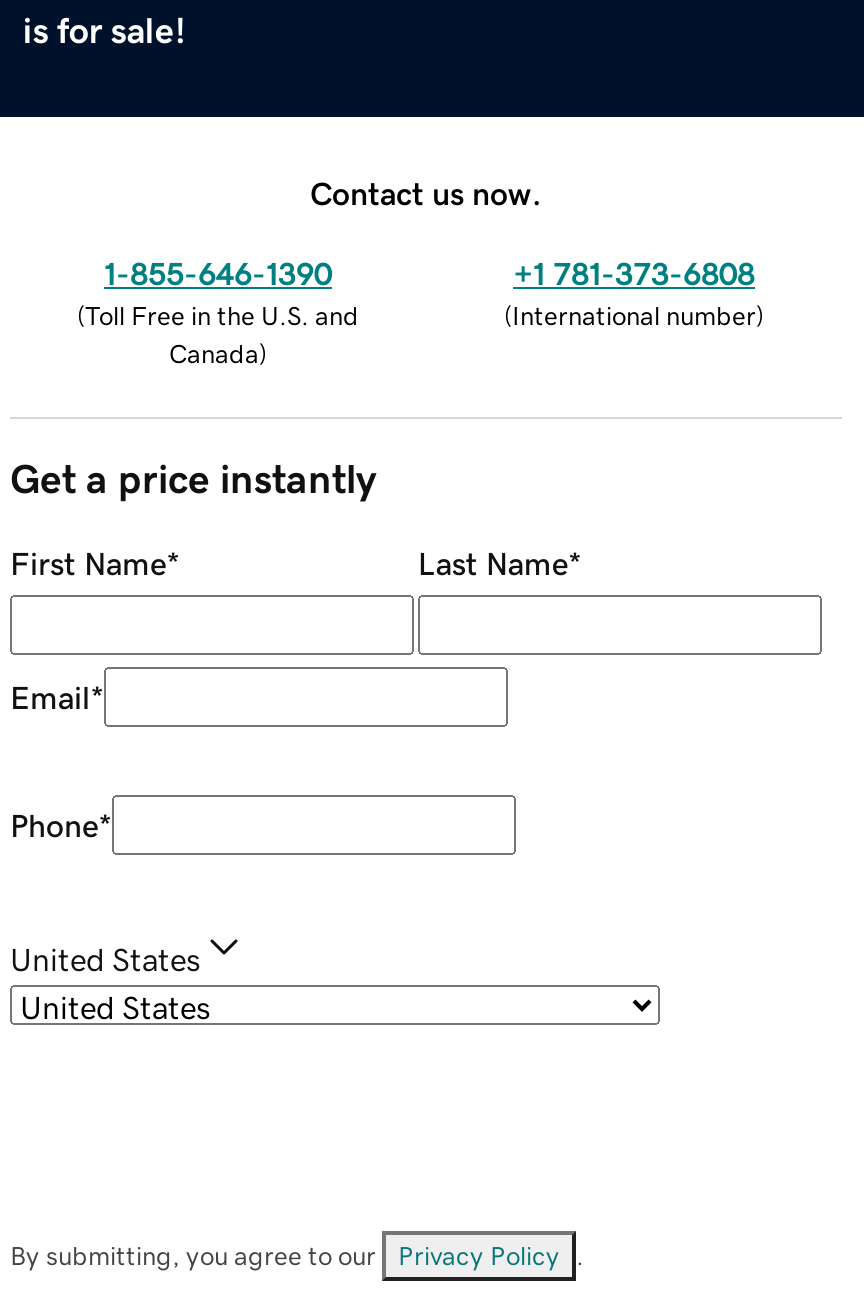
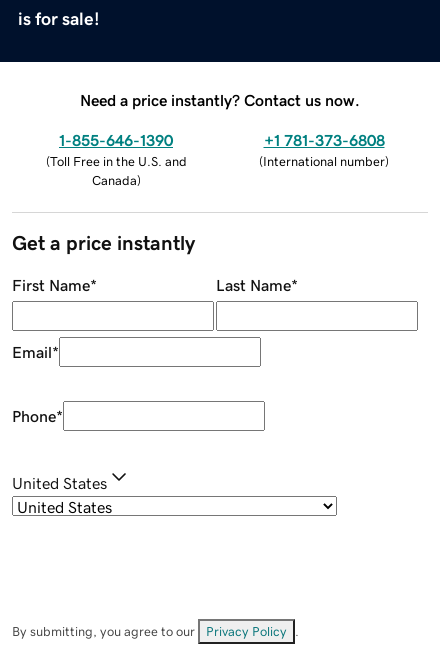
- Contact us now.
+ Need a price instantly? Contact us now.
